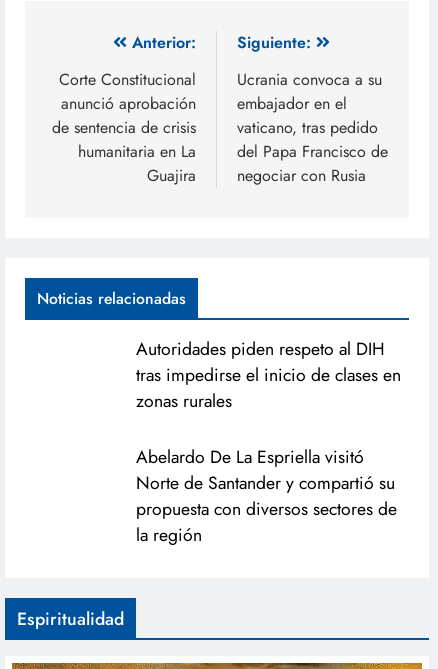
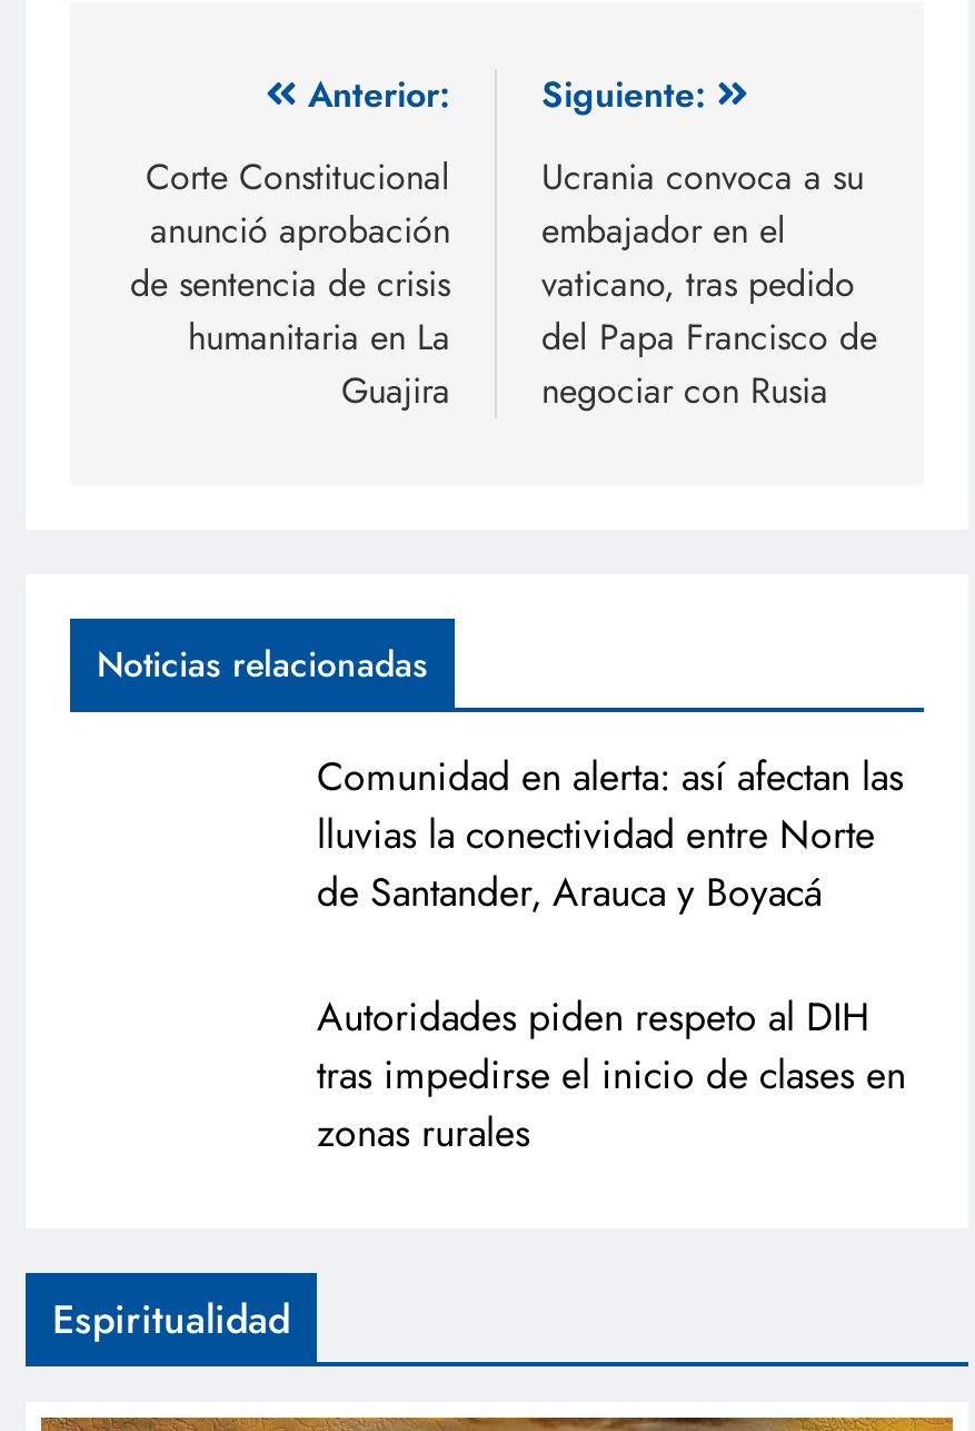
+ Comunidad en alerta: así afectan las
+ lluvias la conectividad entre Norte
+ de Santander, Arauca y Boyacá

moved down: Autoridades piden respeto al DIH | tras impedirse el inicio de clases en | zonas rurales

- Abelardo De La Espriella visitó
- Norte de Santander y compartió su
- propuesta con diversos sectores de
- la región
